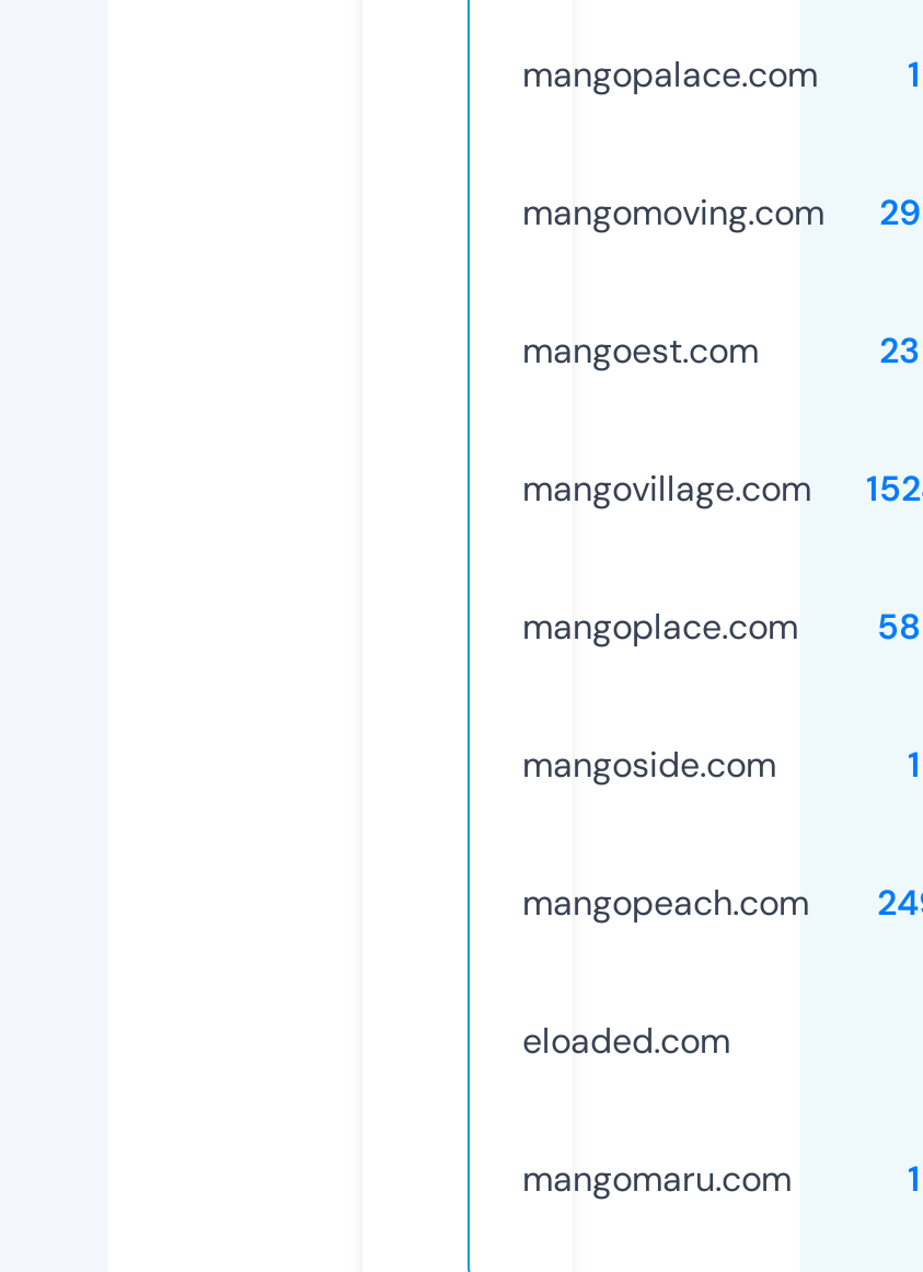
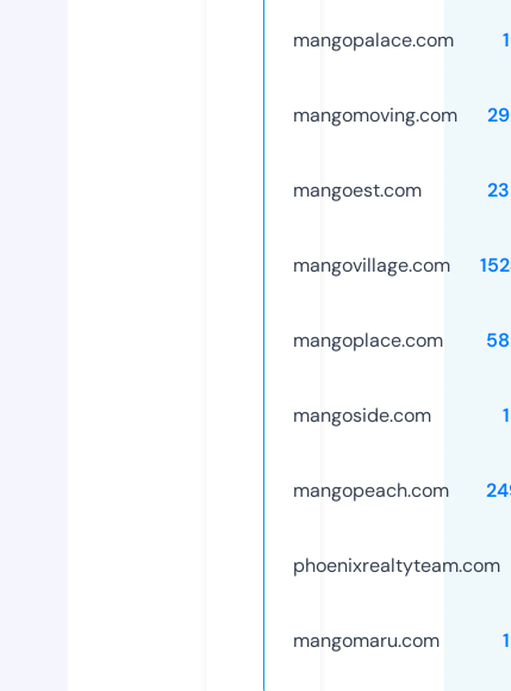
- eloaded.com
+ phoenixrealtyteam.com
